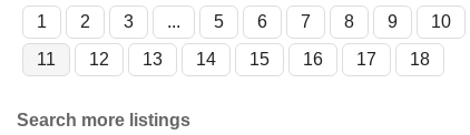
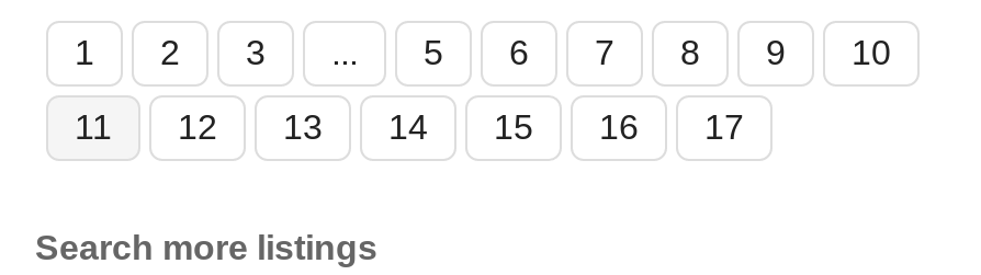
- 18
